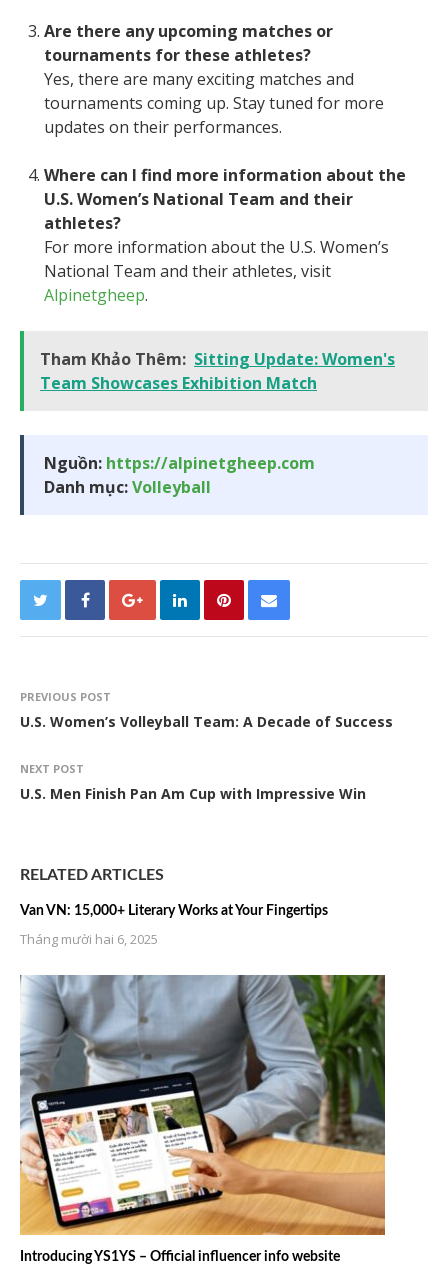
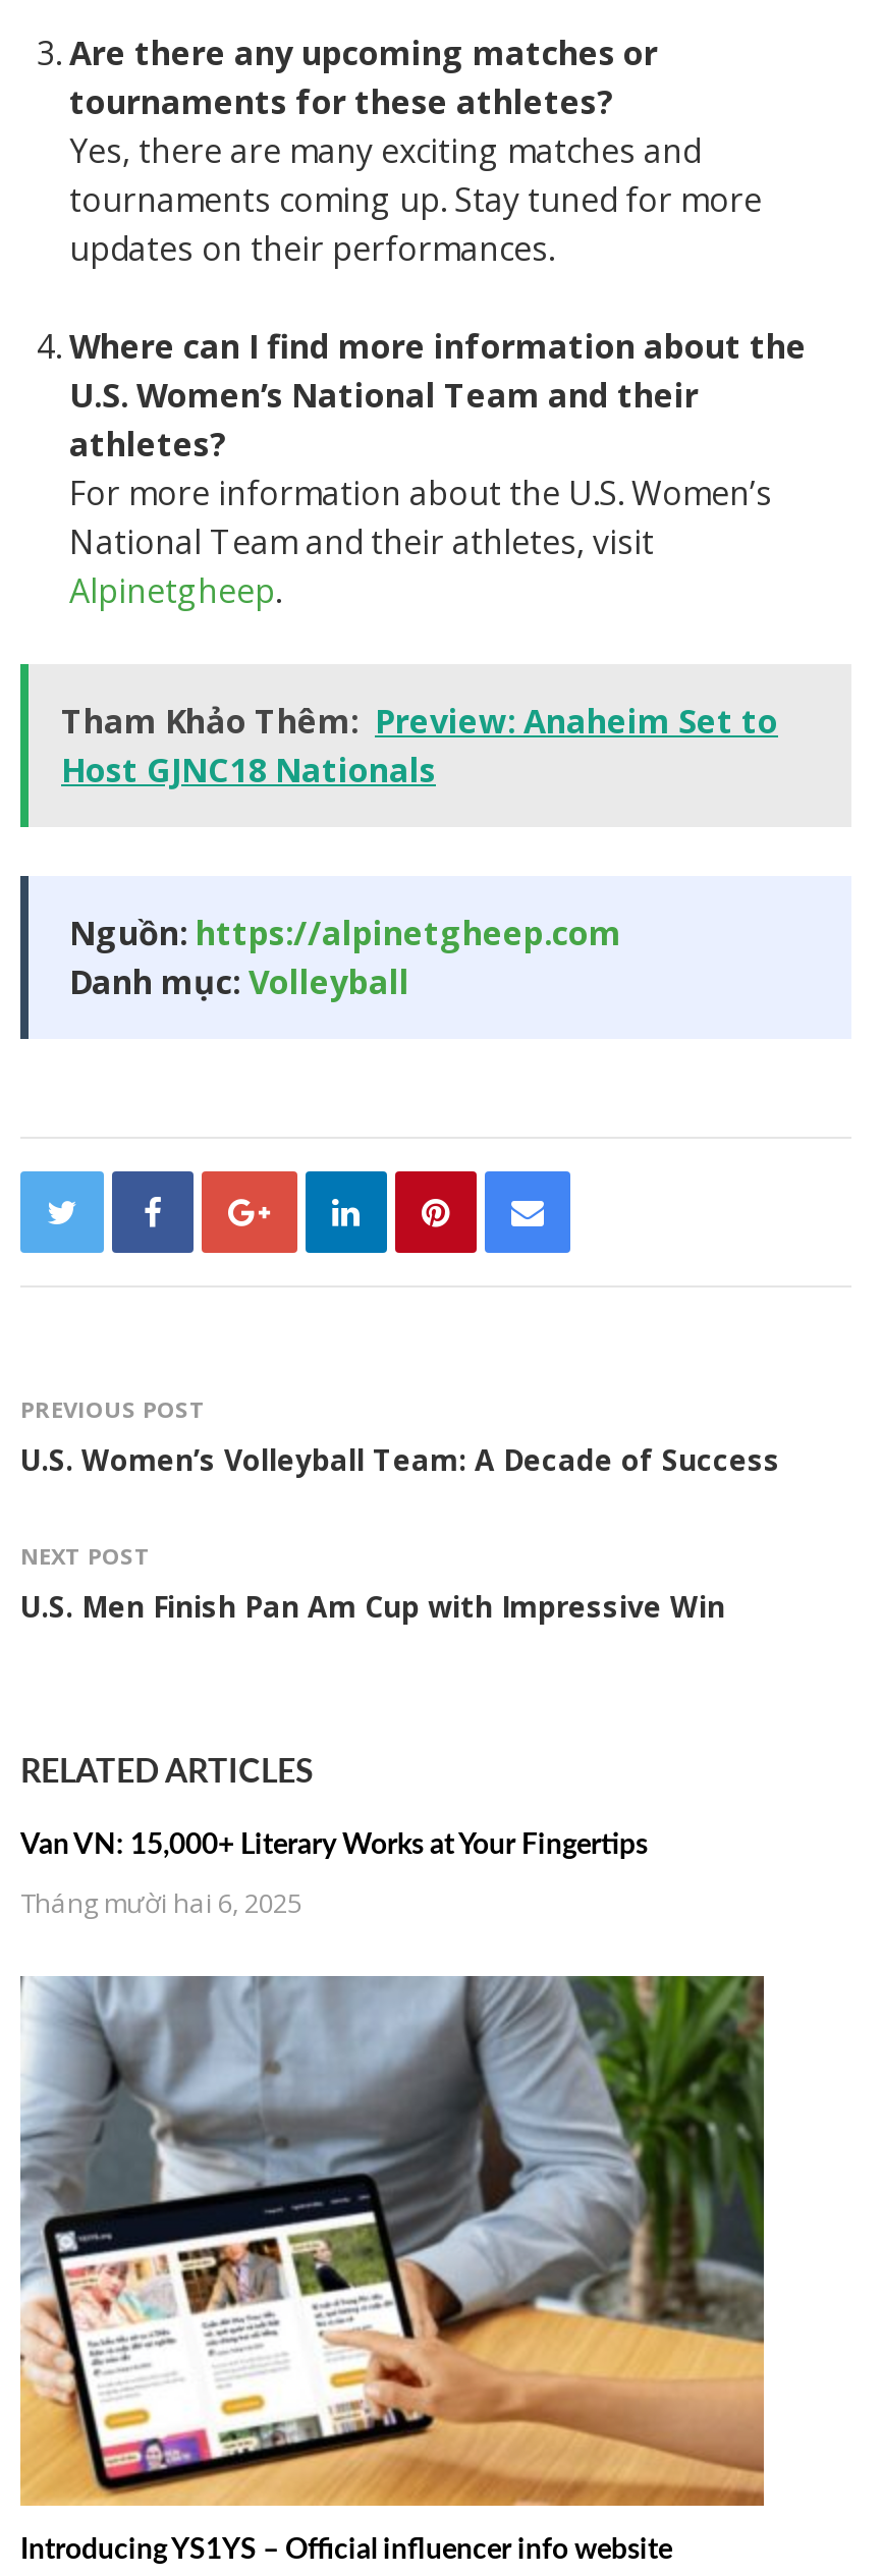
- Tham Khảo Thêm: Sitting Update: Women's
- Team Showcases Exhibition Match
+ Tham Khảo Thêm: Preview: Anaheim Set to
+ Host GJNC18 Nationals
